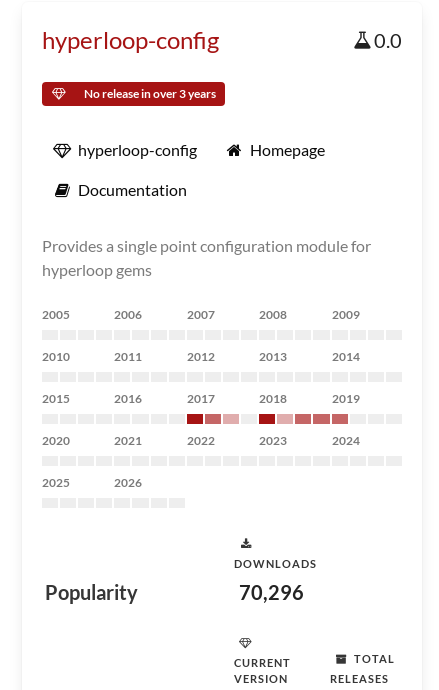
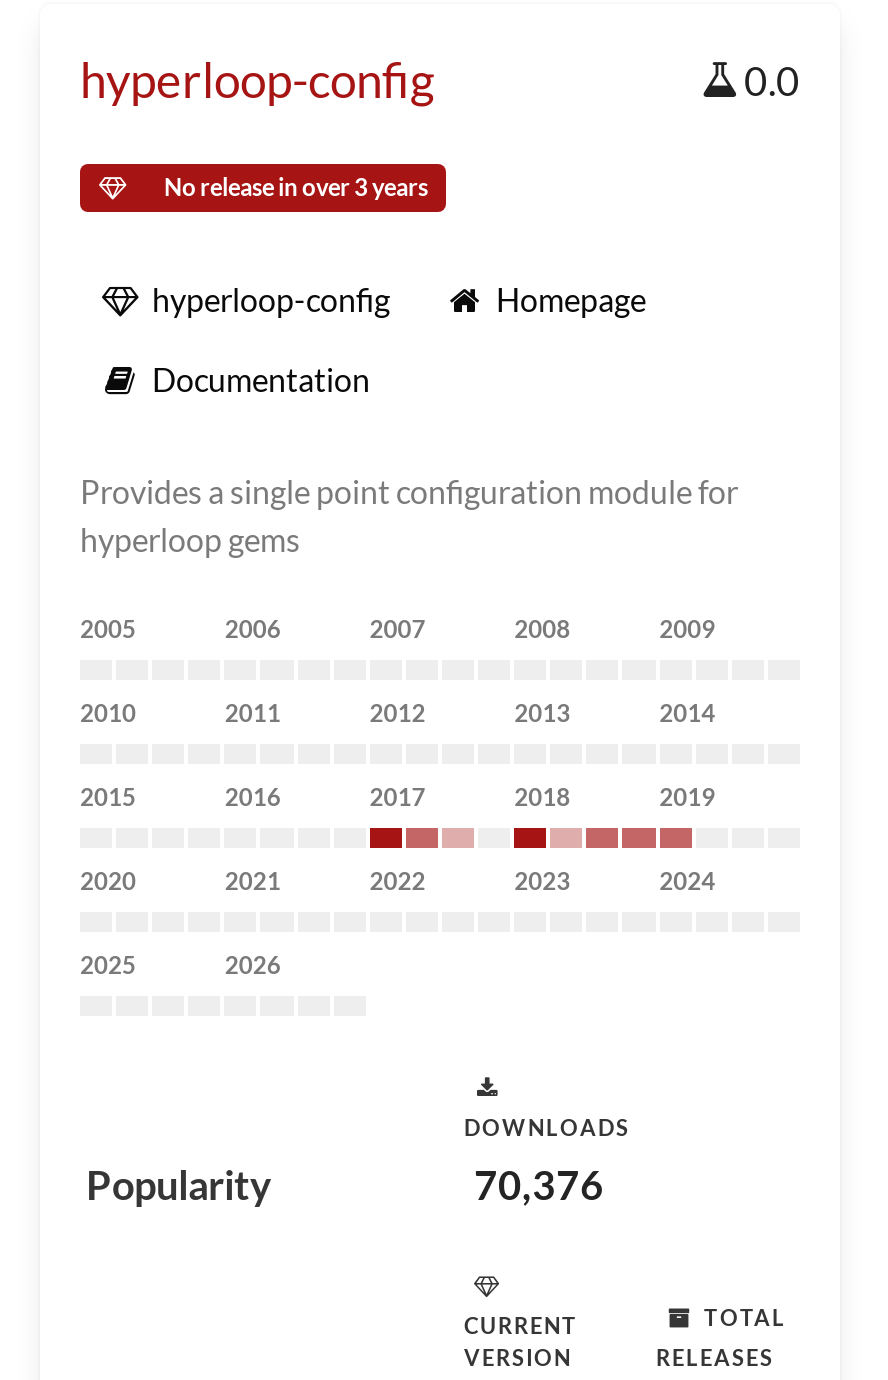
- 70,296
+ 70,376
